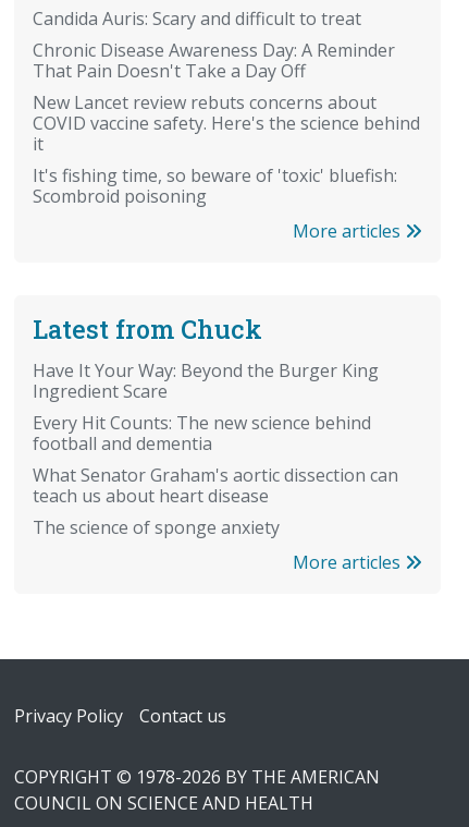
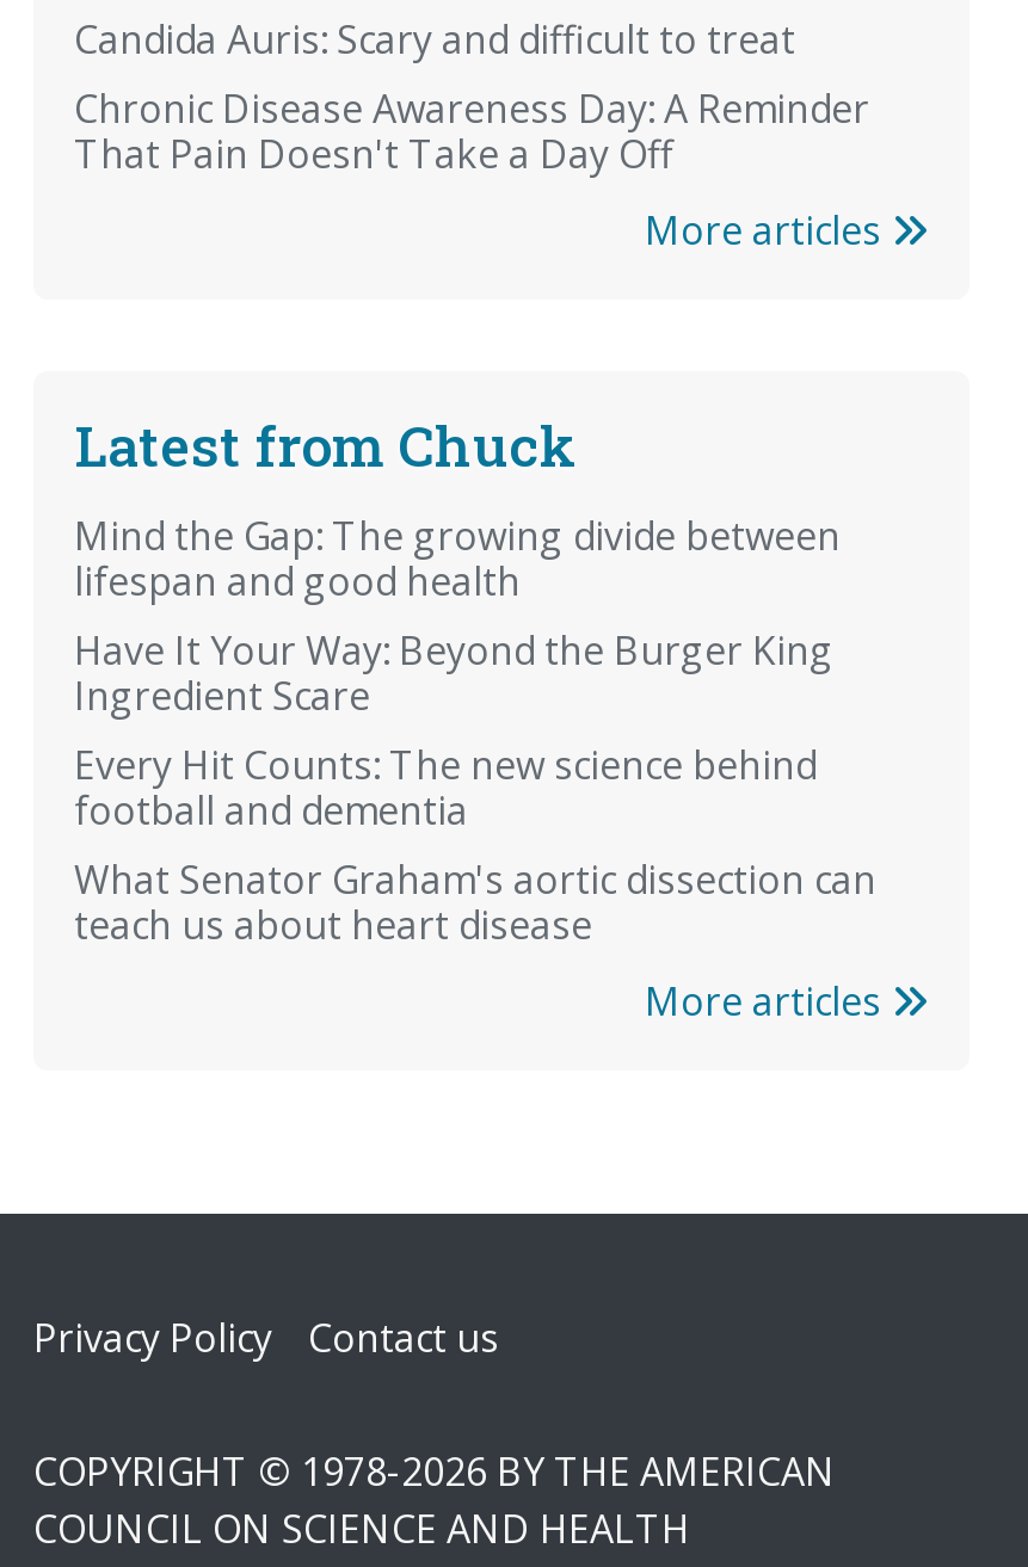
- New Lancet review rebuts concerns about
- COVID vaccine safety. Here's the science behind
- it
- It's fishing time, so beware of 'toxic' bluefish:
- Scombroid poisoning

moved up: More articles | Latest from Chuck

+ Mind the Gap: The growing divide between
+ lifespan and good health

- The science of sponge anxiety
